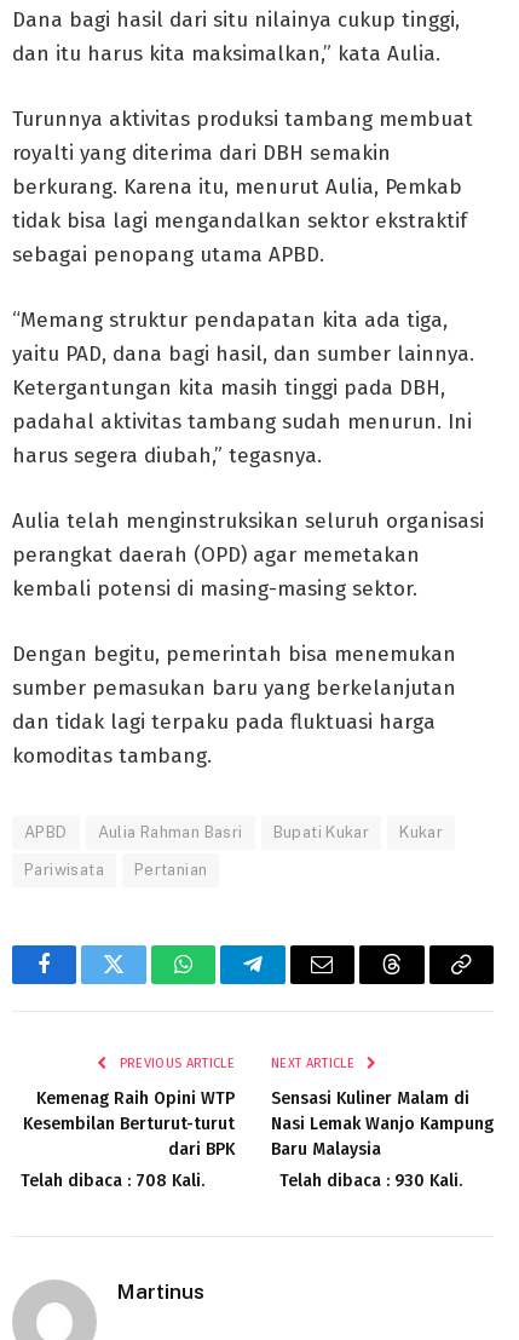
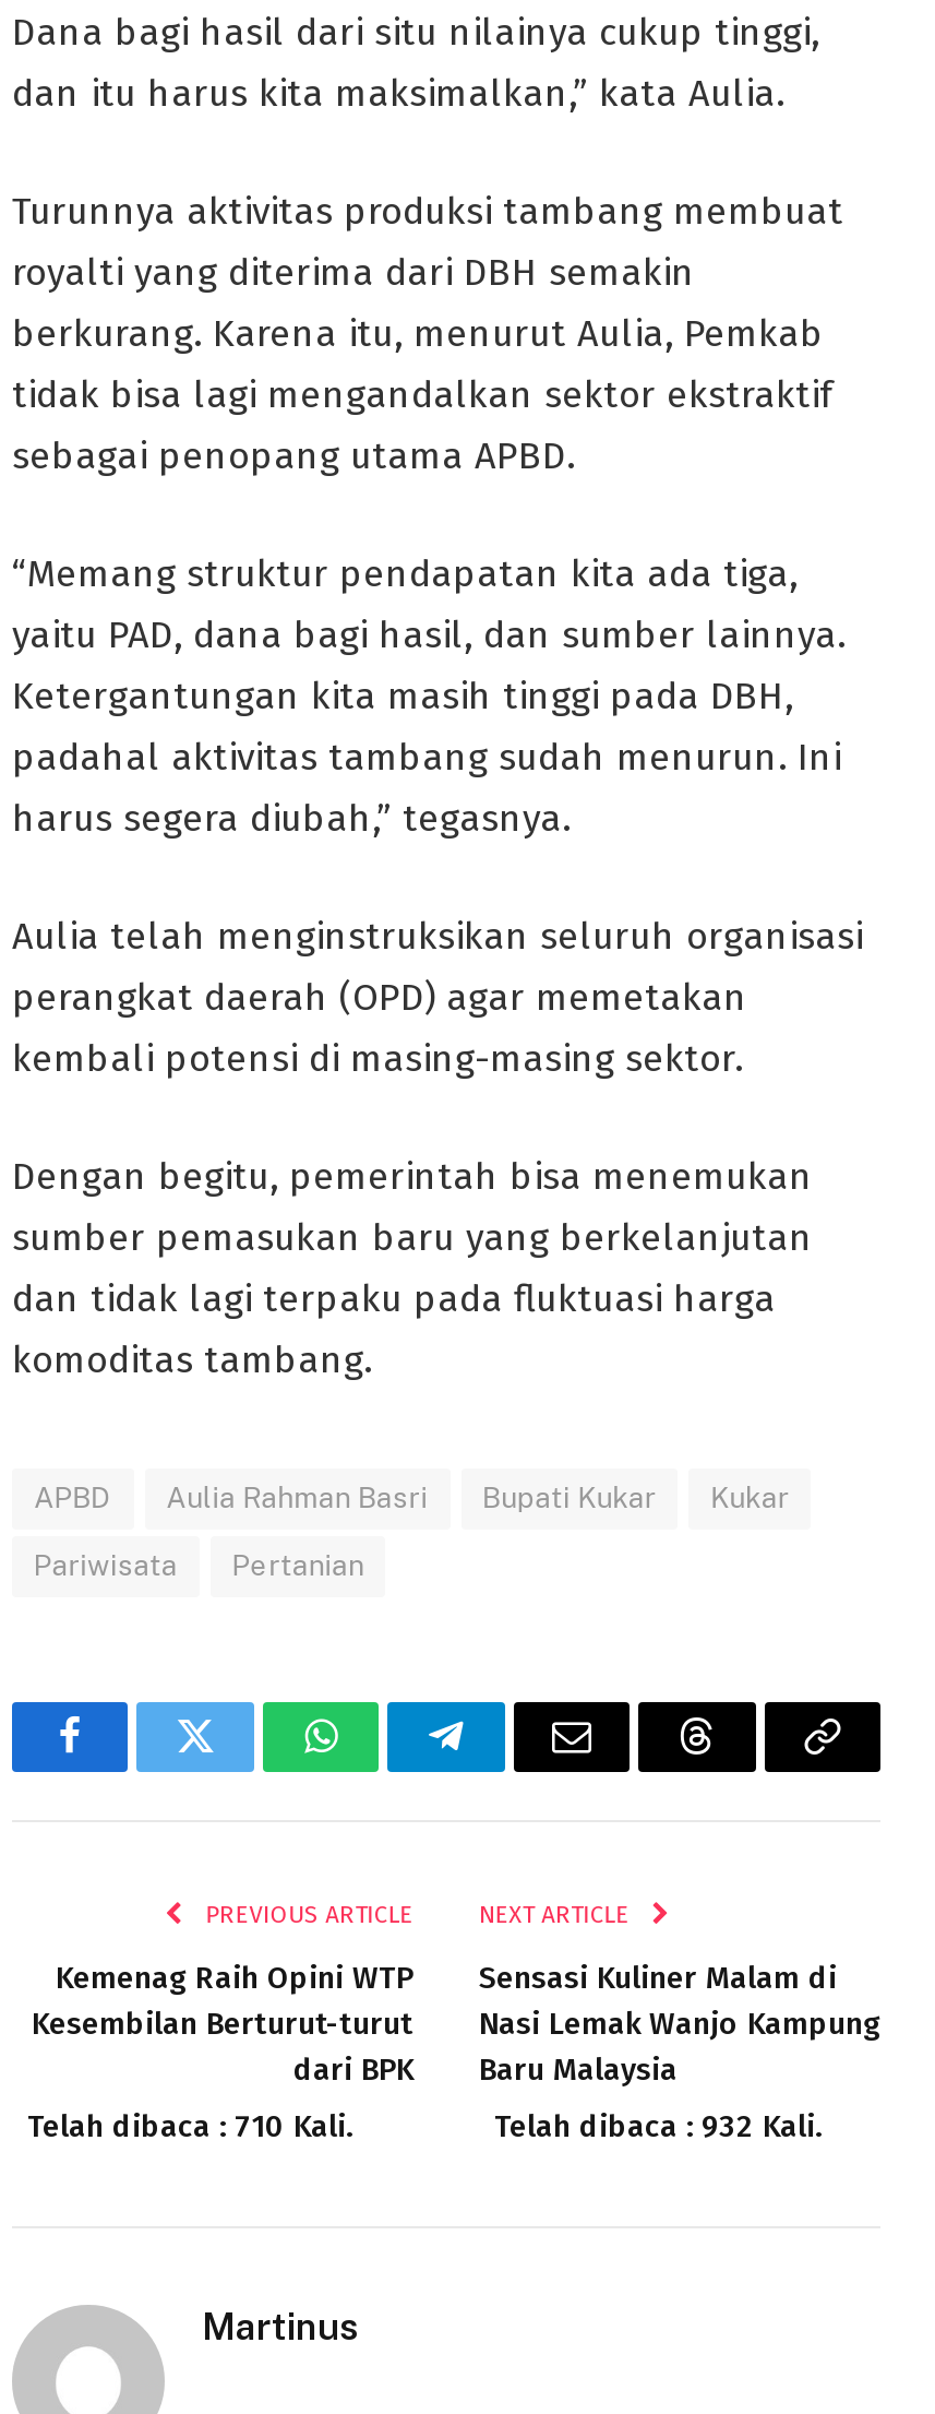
- Telah dibaca : 708 Kali.
+ Telah dibaca : 710 Kali.

- Telah dibaca : 930 Kali.
+ Telah dibaca : 932 Kali.
